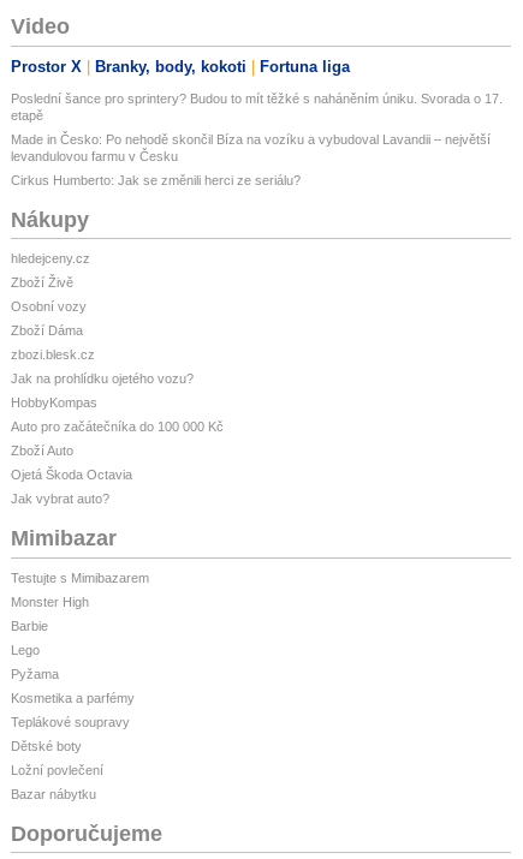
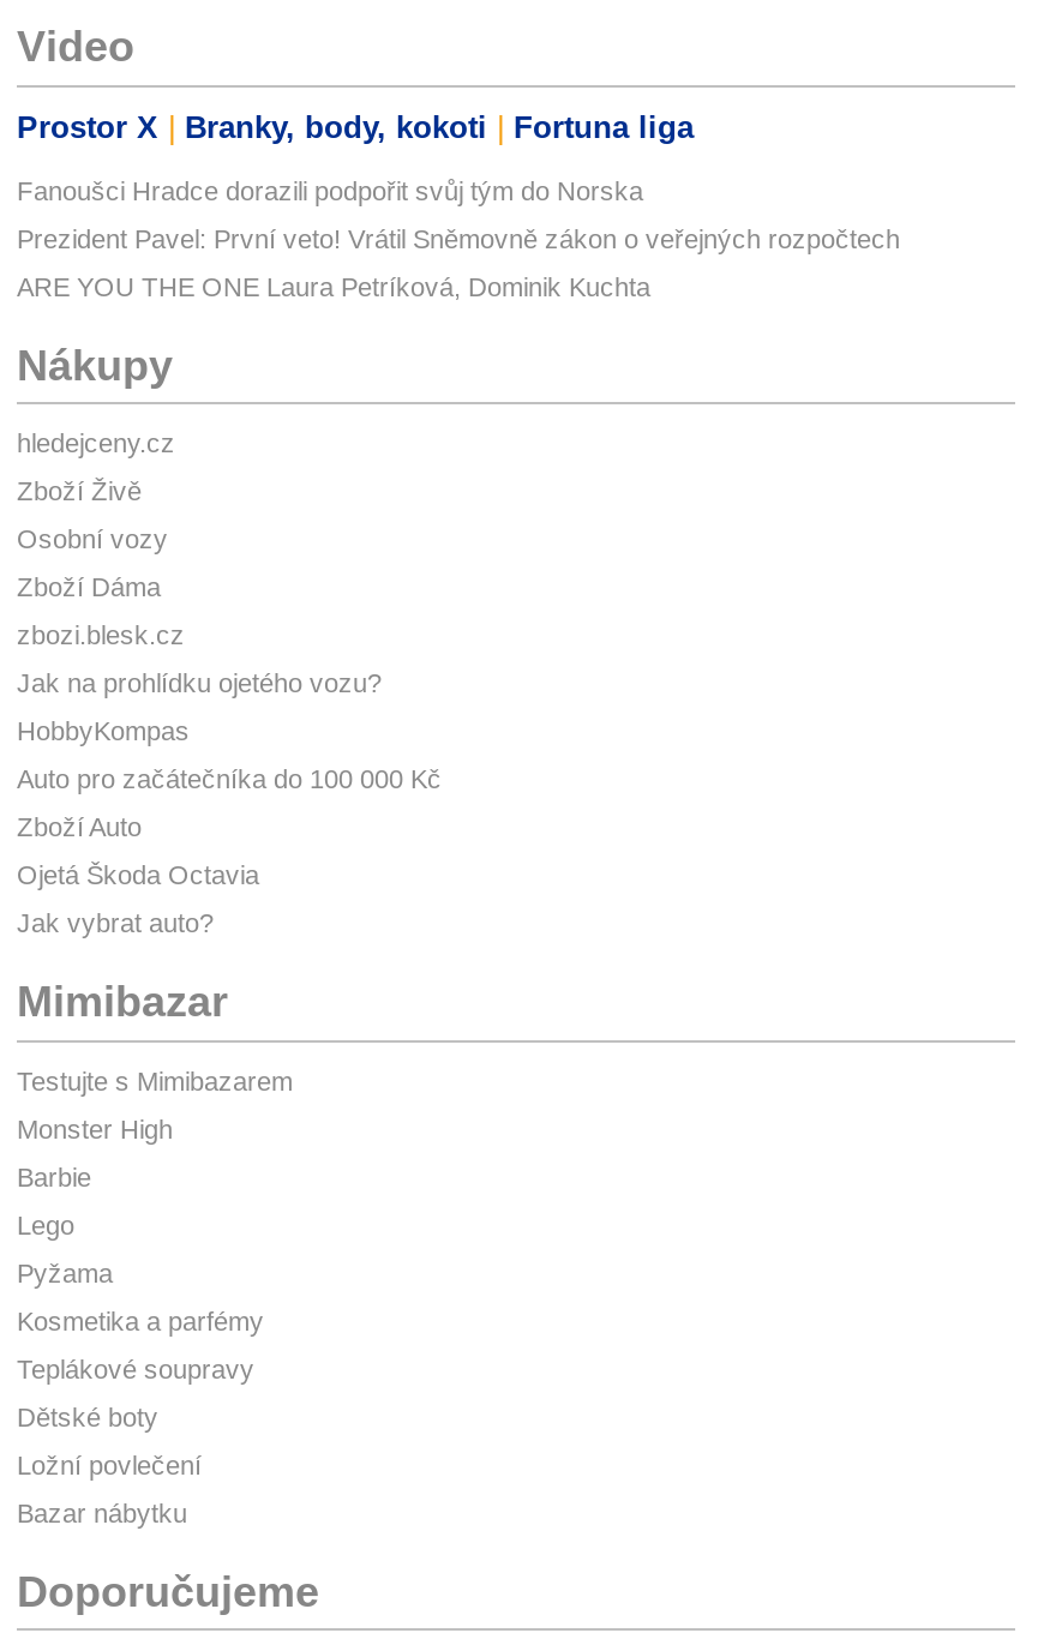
- Poslední šance pro sprintery? Budou to mít těžké s naháněním úniku. Svorada o 17.
- etapě
+ Fanoušci Hradce dorazili podpořit svůj tým do Norska

- Made in Česko: Po nehodě skončil Bíza na vozíku a vybudoval Lavandii – největší
- levandulovou farmu v Česku
+ Prezident Pavel: První veto! Vrátil Sněmovně zákon o veřejných rozpočtech

- Cirkus Humberto: Jak se změnili herci ze seriálu?
+ ARE YOU THE ONE Laura Petríková, Dominik Kuchta
